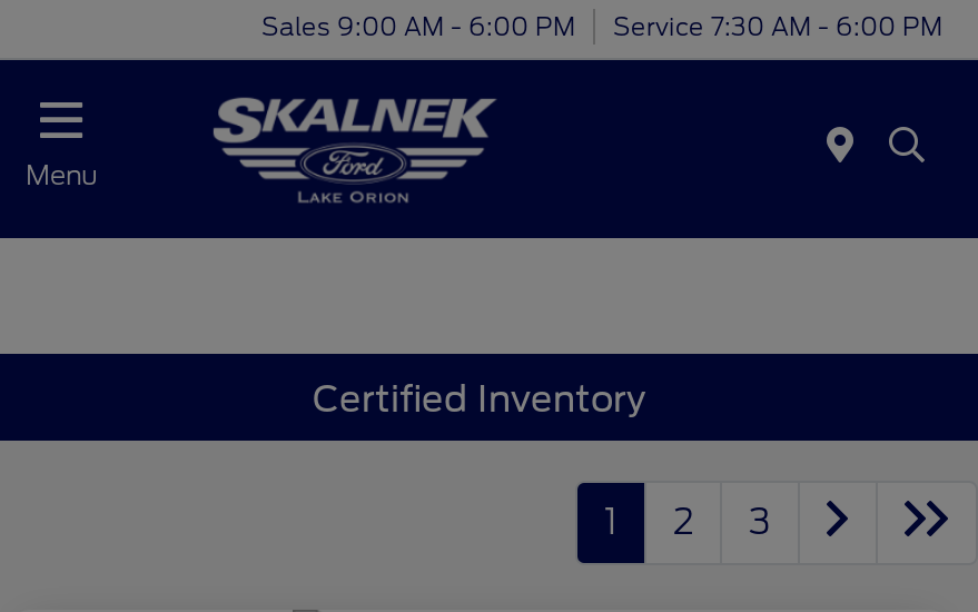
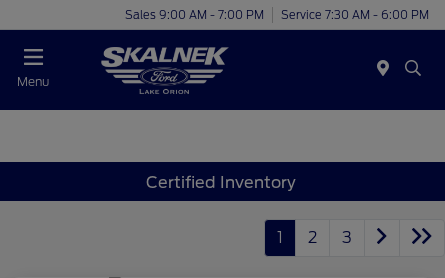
- Sales 9:00 AM - 6:00 PM Service 7:30 AM - 6:00 PM
+ Sales 9:00 AM - 7:00 PM Service 7:30 AM - 6:00 PM
